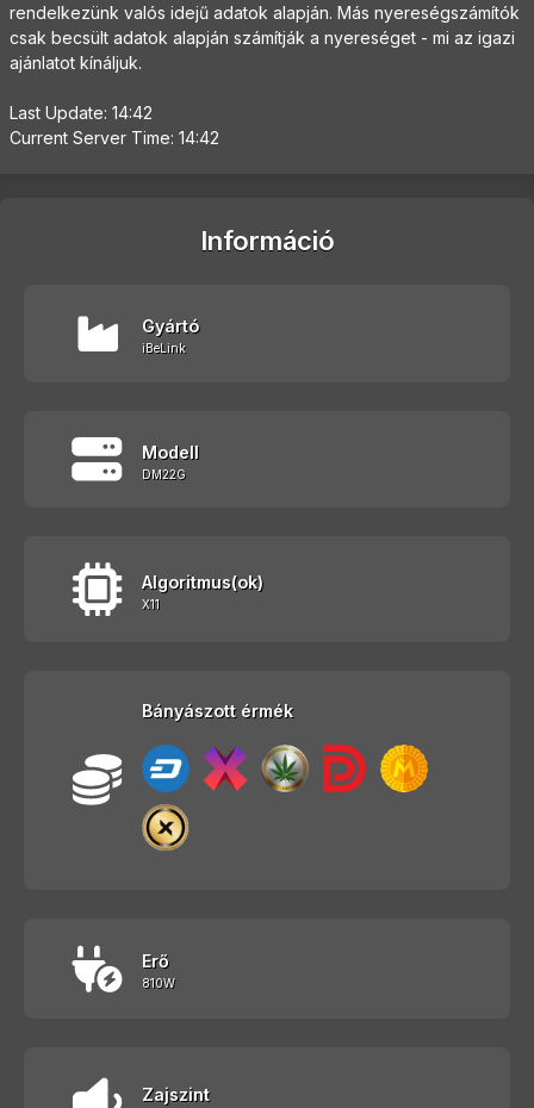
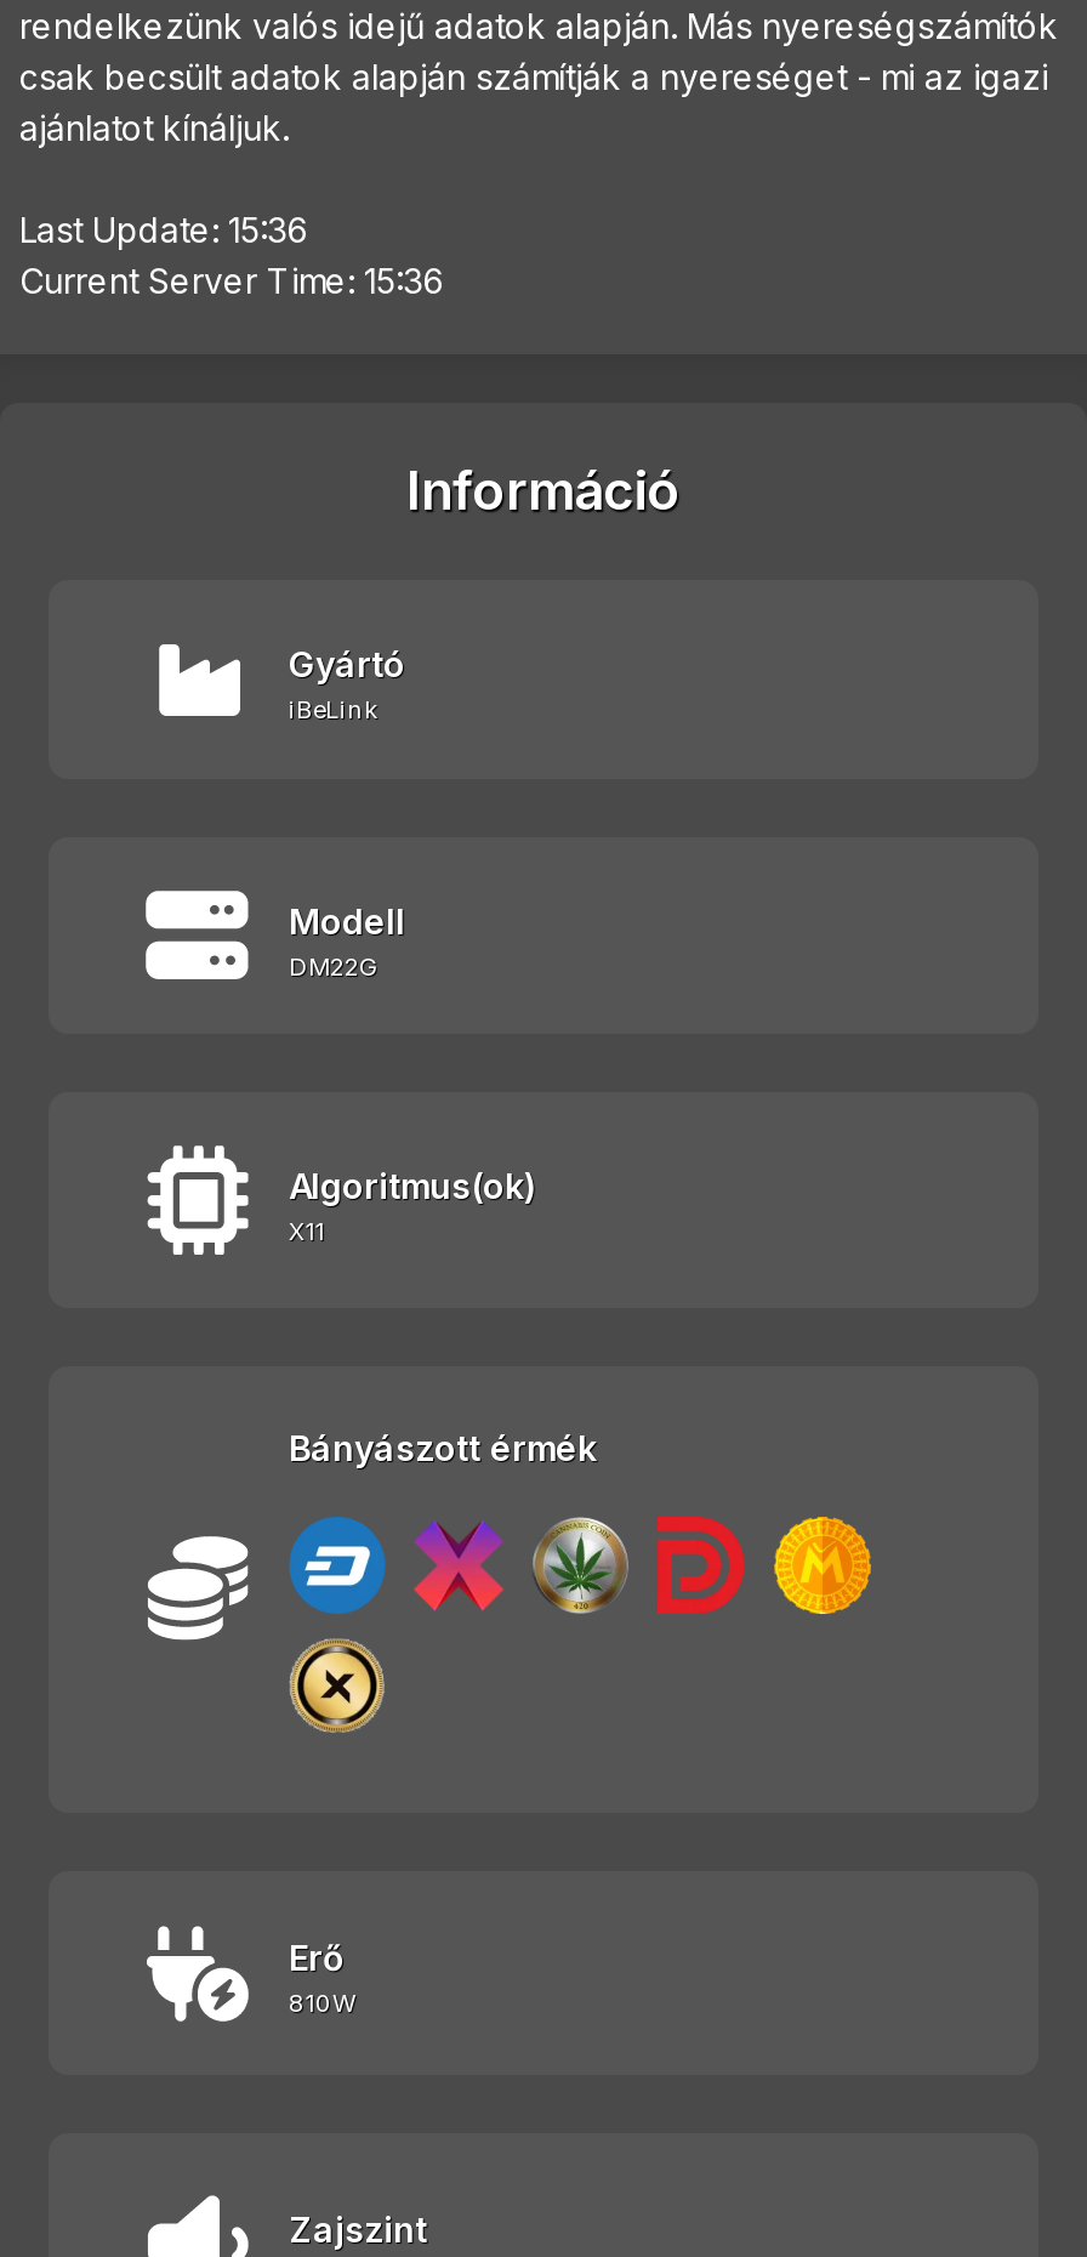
- Last Update: 14:42
+ Last Update: 15:36

- Current Server Time: 14:42
+ Current Server Time: 15:36
